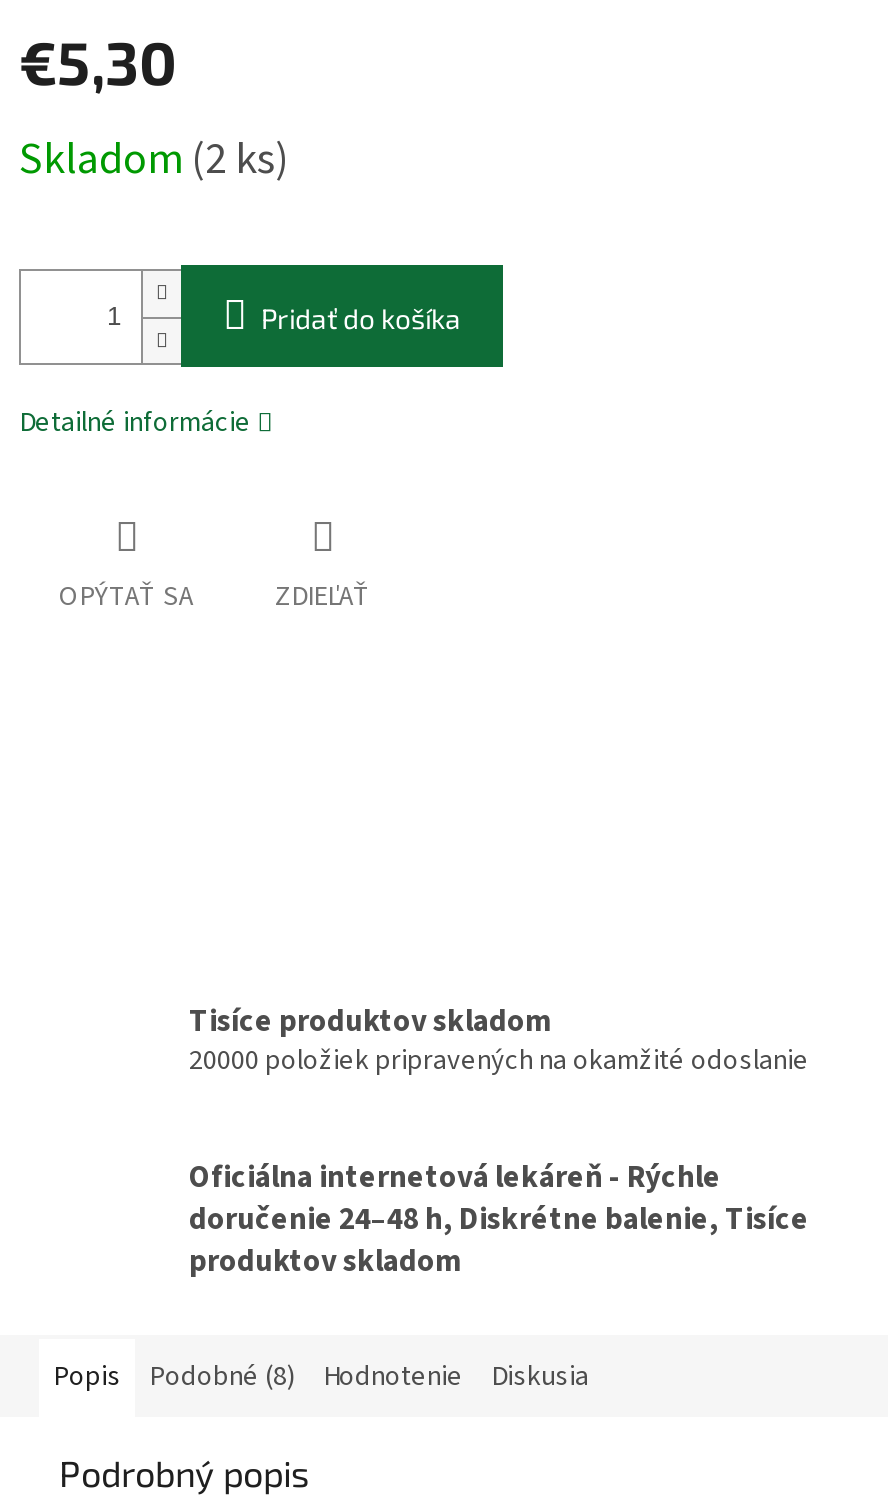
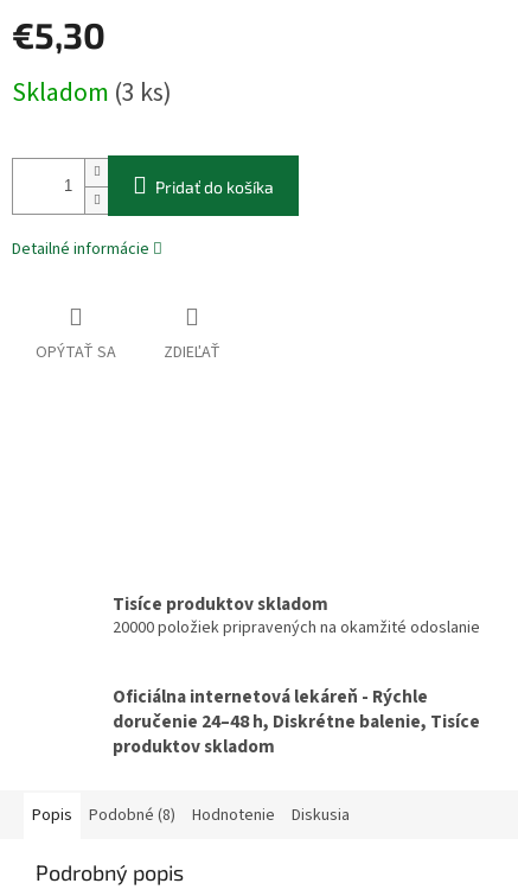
- Skladom (2 ks)
+ Skladom (3 ks)
